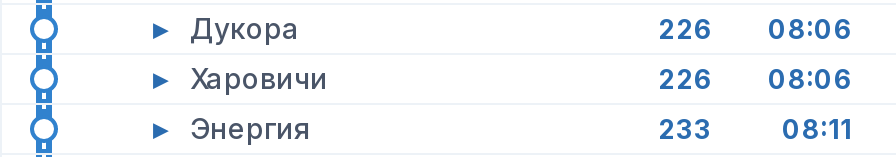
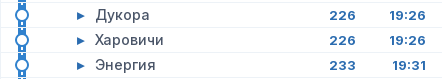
- 08:06
+ 19:26

- 08:06
+ 19:26

- 08:11
+ 19:31
